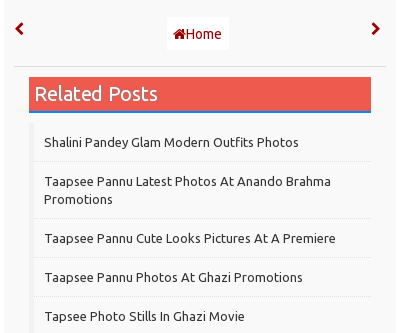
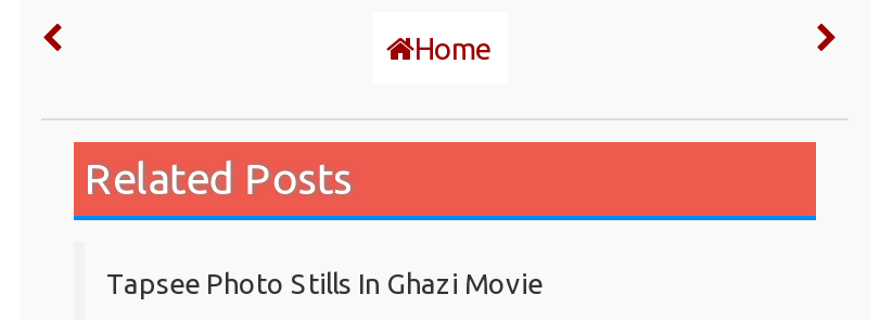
- Shalini Pandey Glam Modern Outfits Photos
- Taapsee Pannu Latest Photos At Anando Brahma
- Promotions
- Taapsee Pannu Cute Looks Pictures At A Premiere
- Taapsee Pannu Photos At Ghazi Promotions
